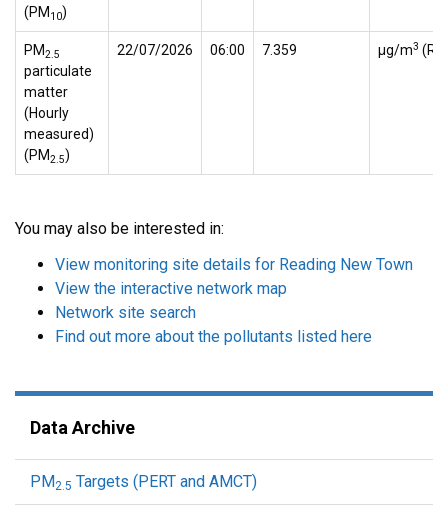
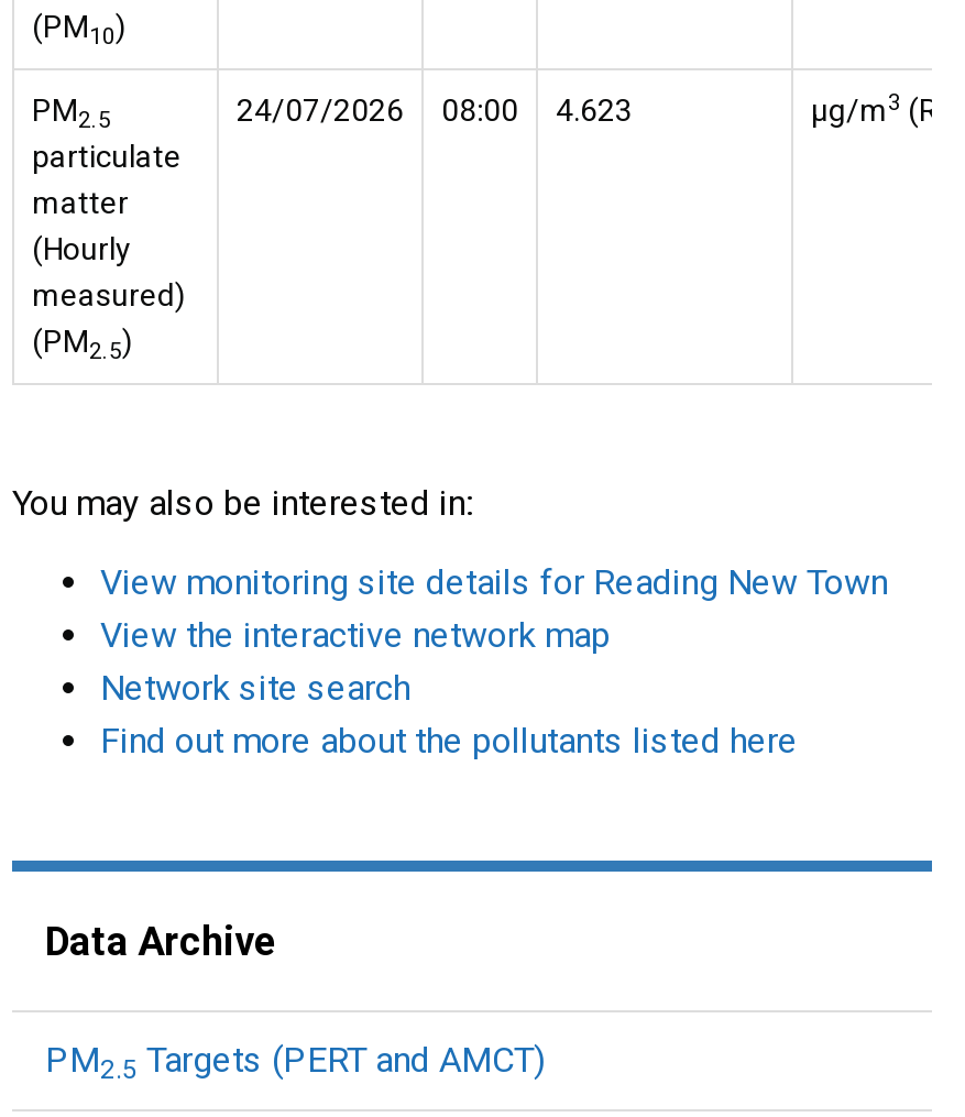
- 22/07/2026
+ 24/07/2026

- 06:00
+ 08:00

- 7.359
+ 4.623
